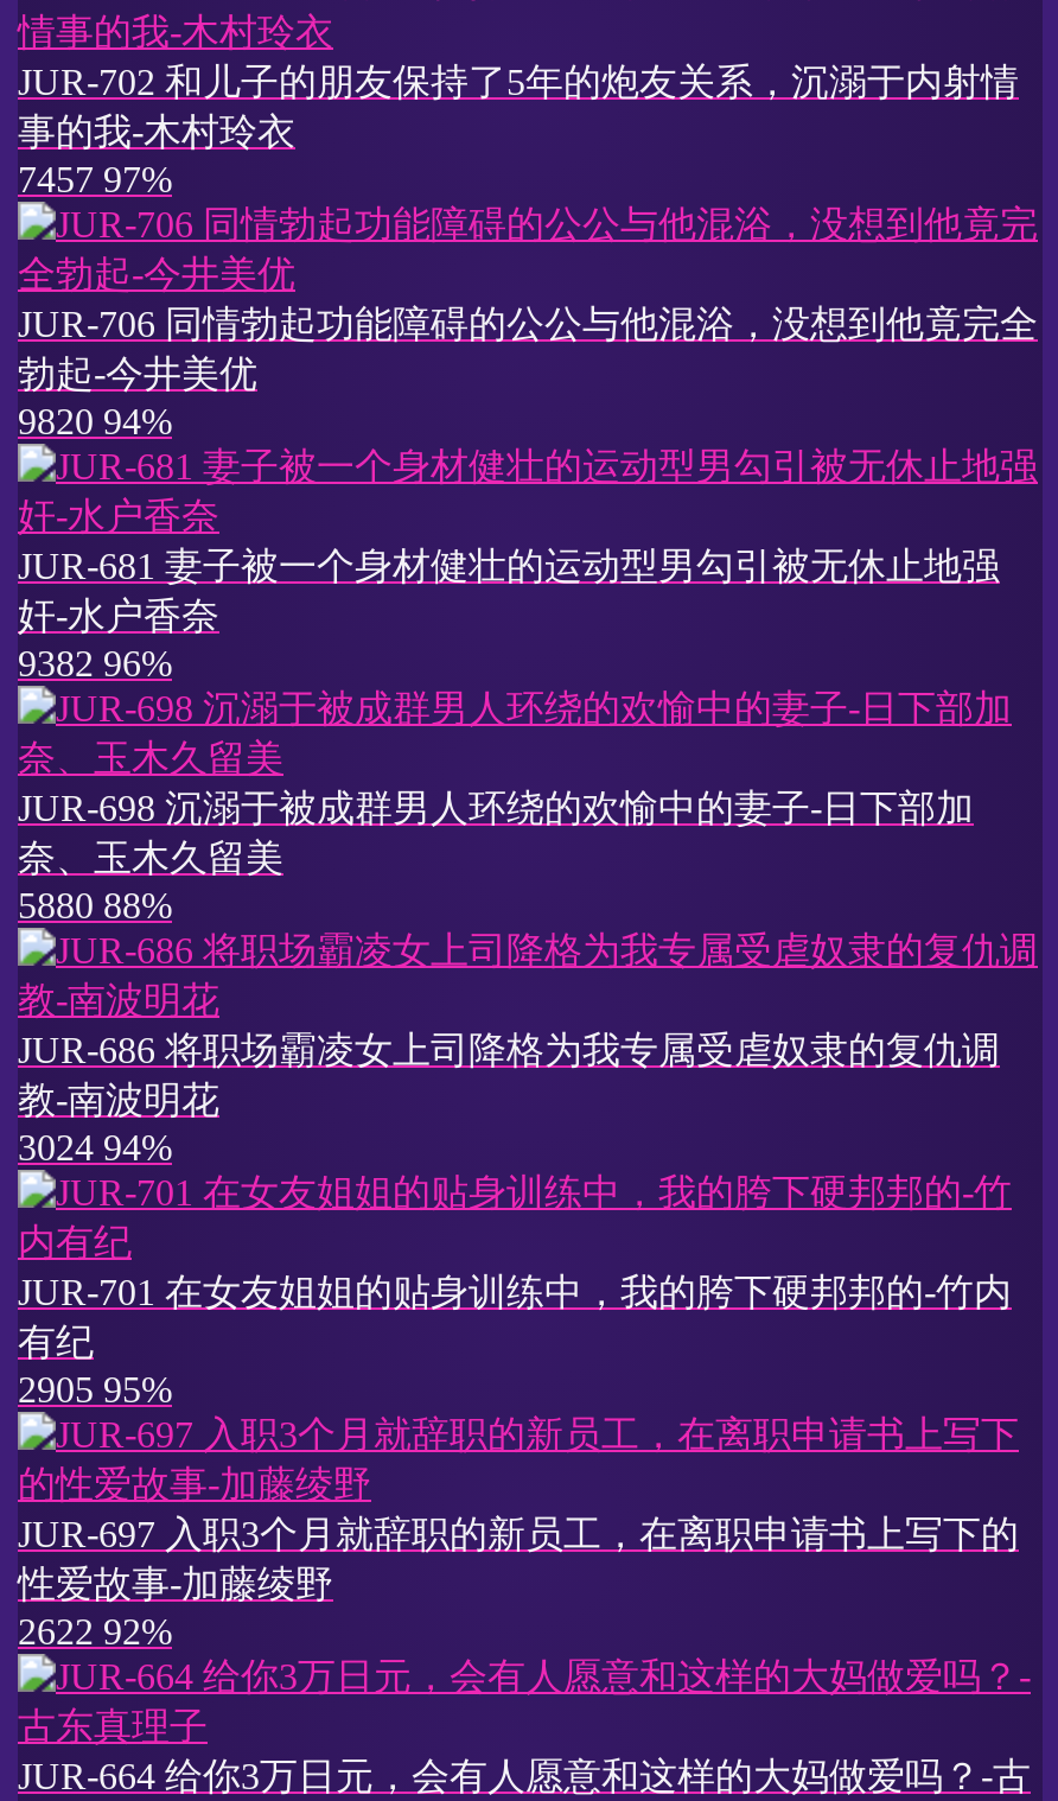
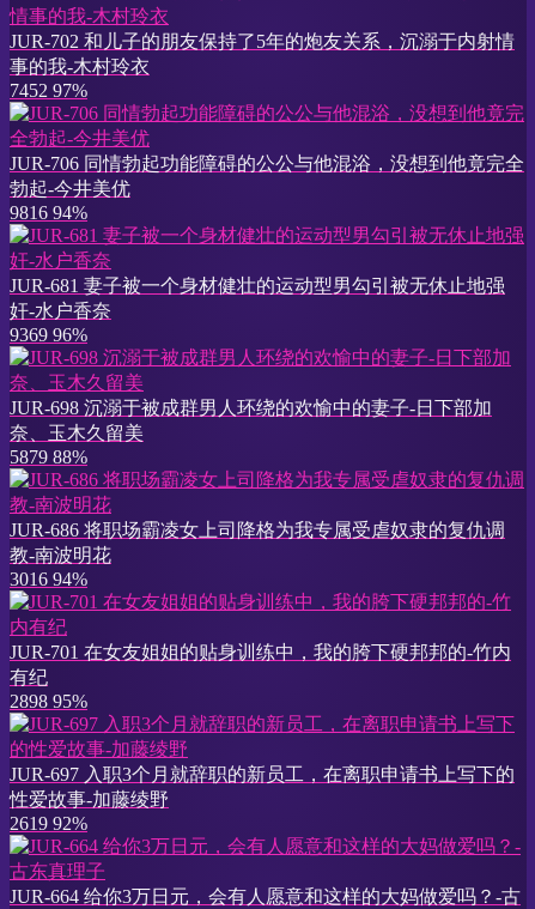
- 7457 97%
+ 7452 97%

- 9820 94%
+ 9816 94%

- 9382 96%
+ 9369 96%

- 5880 88%
+ 5879 88%

- 3024 94%
+ 3016 94%

- 2905 95%
+ 2898 95%

- 2622 92%
+ 2619 92%
